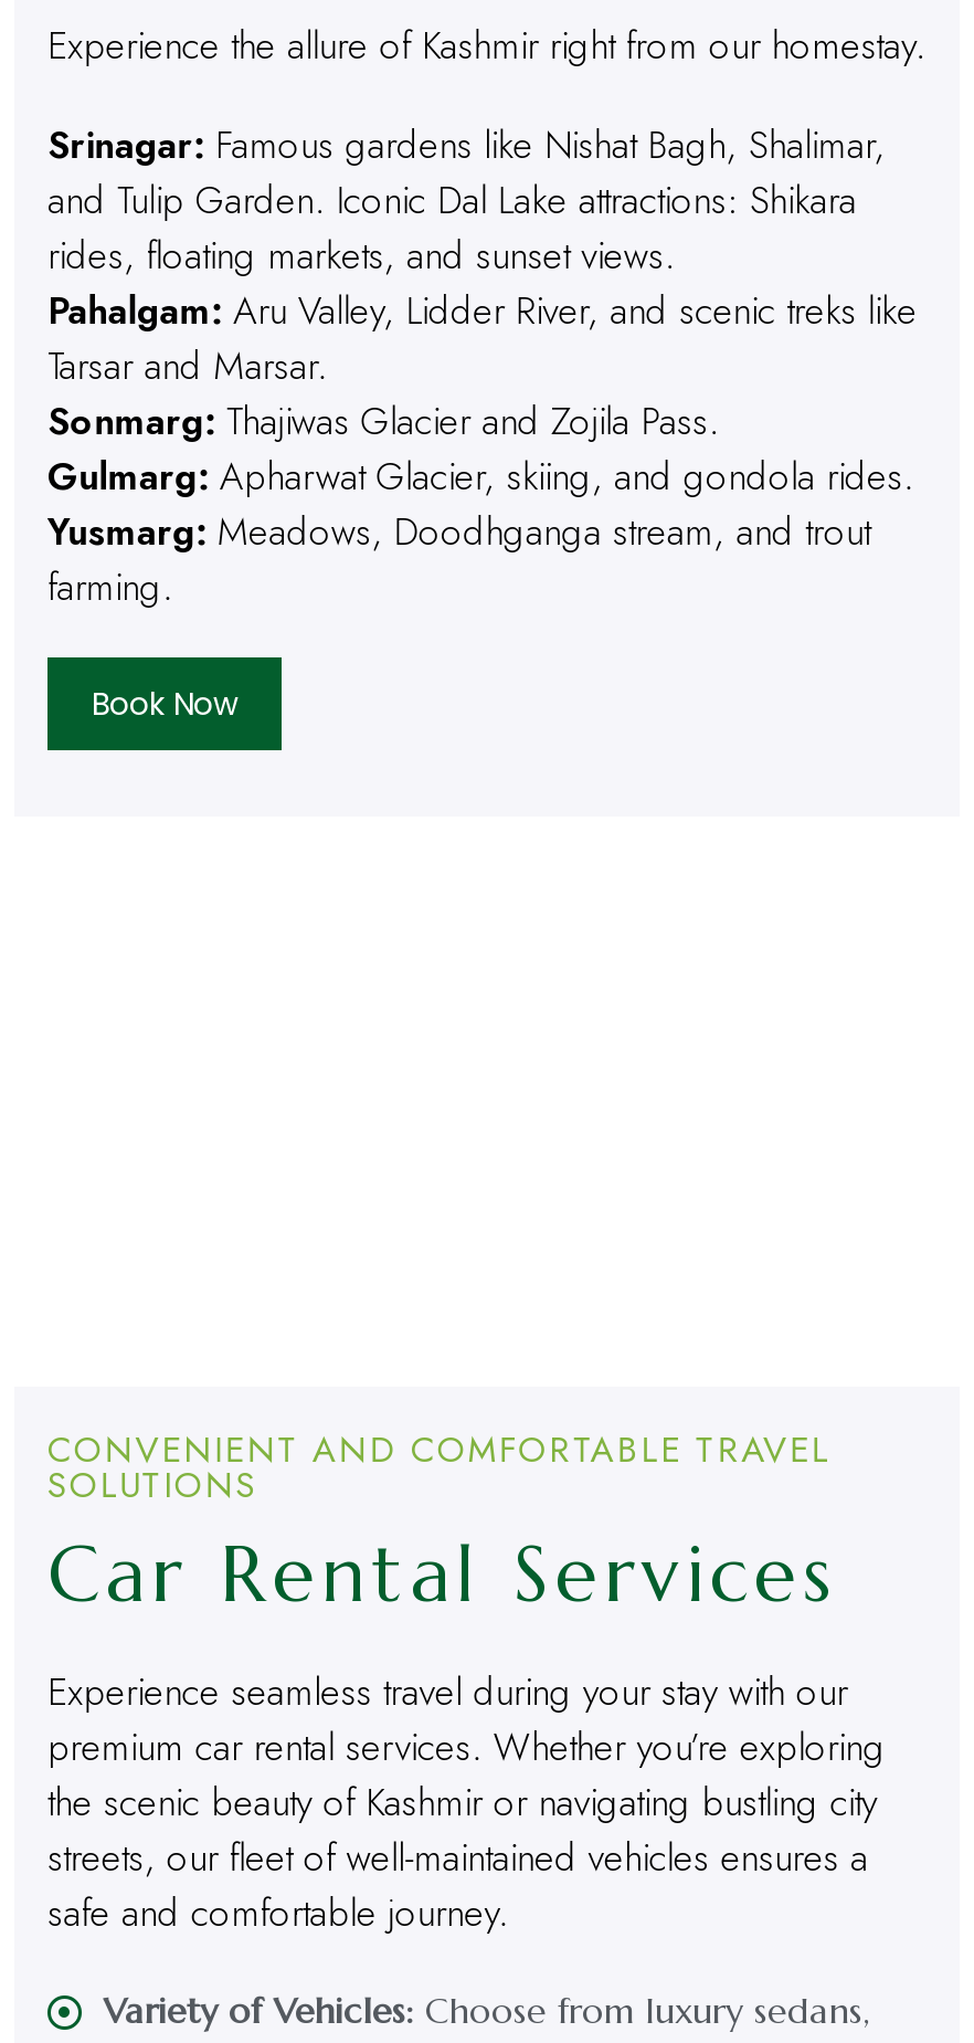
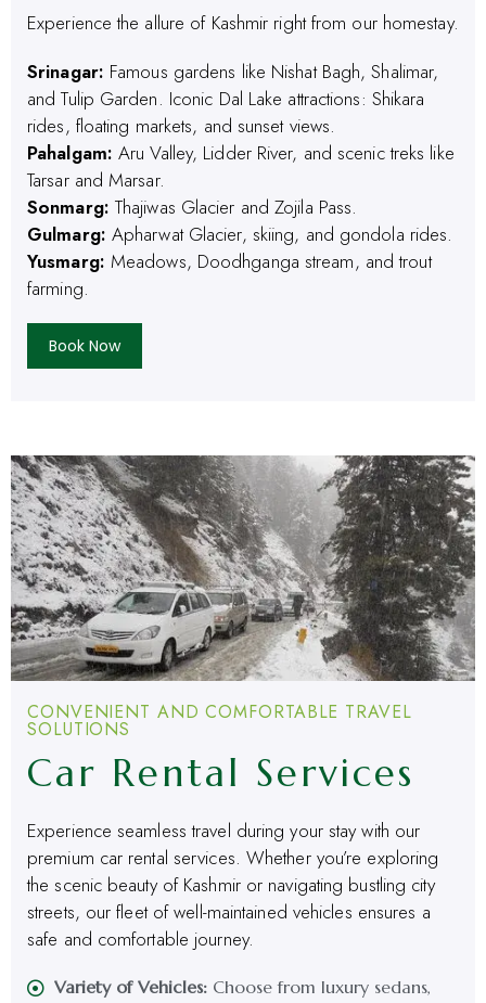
+ [image]
